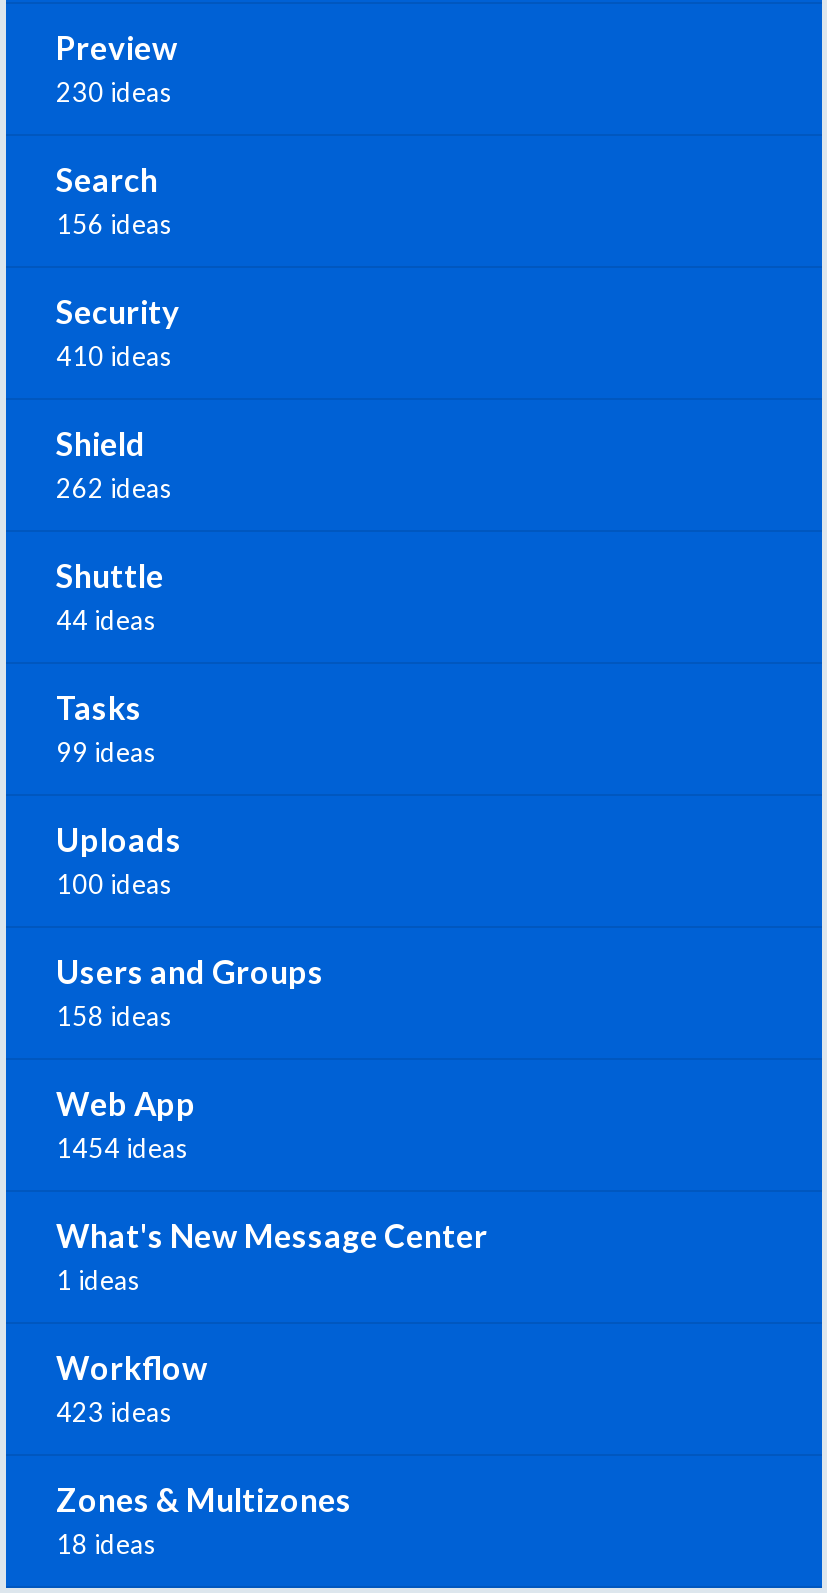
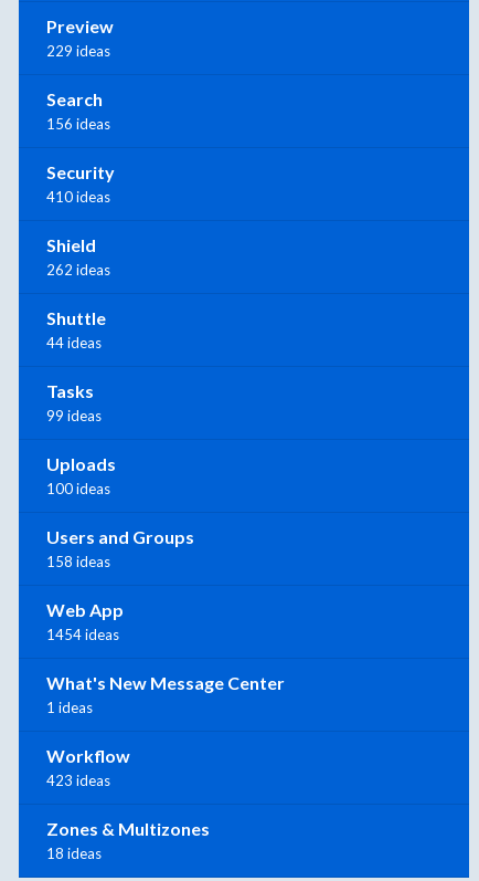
- 230 ideas
+ 229 ideas
